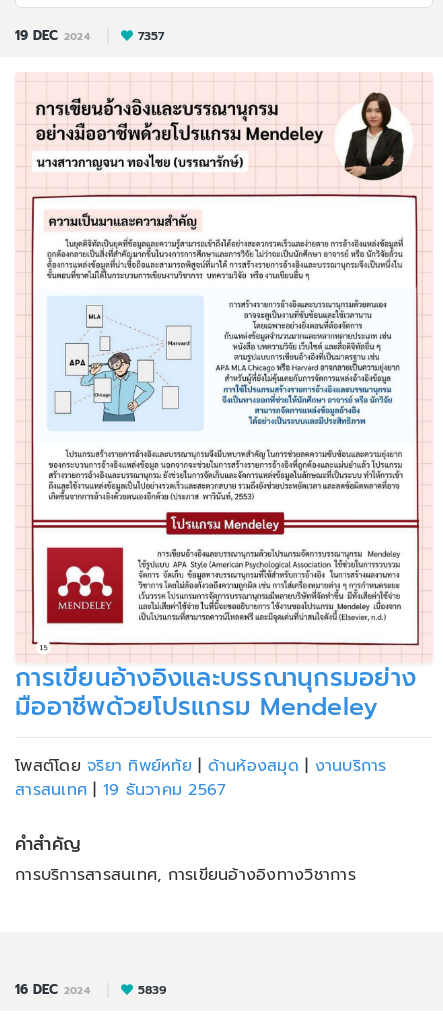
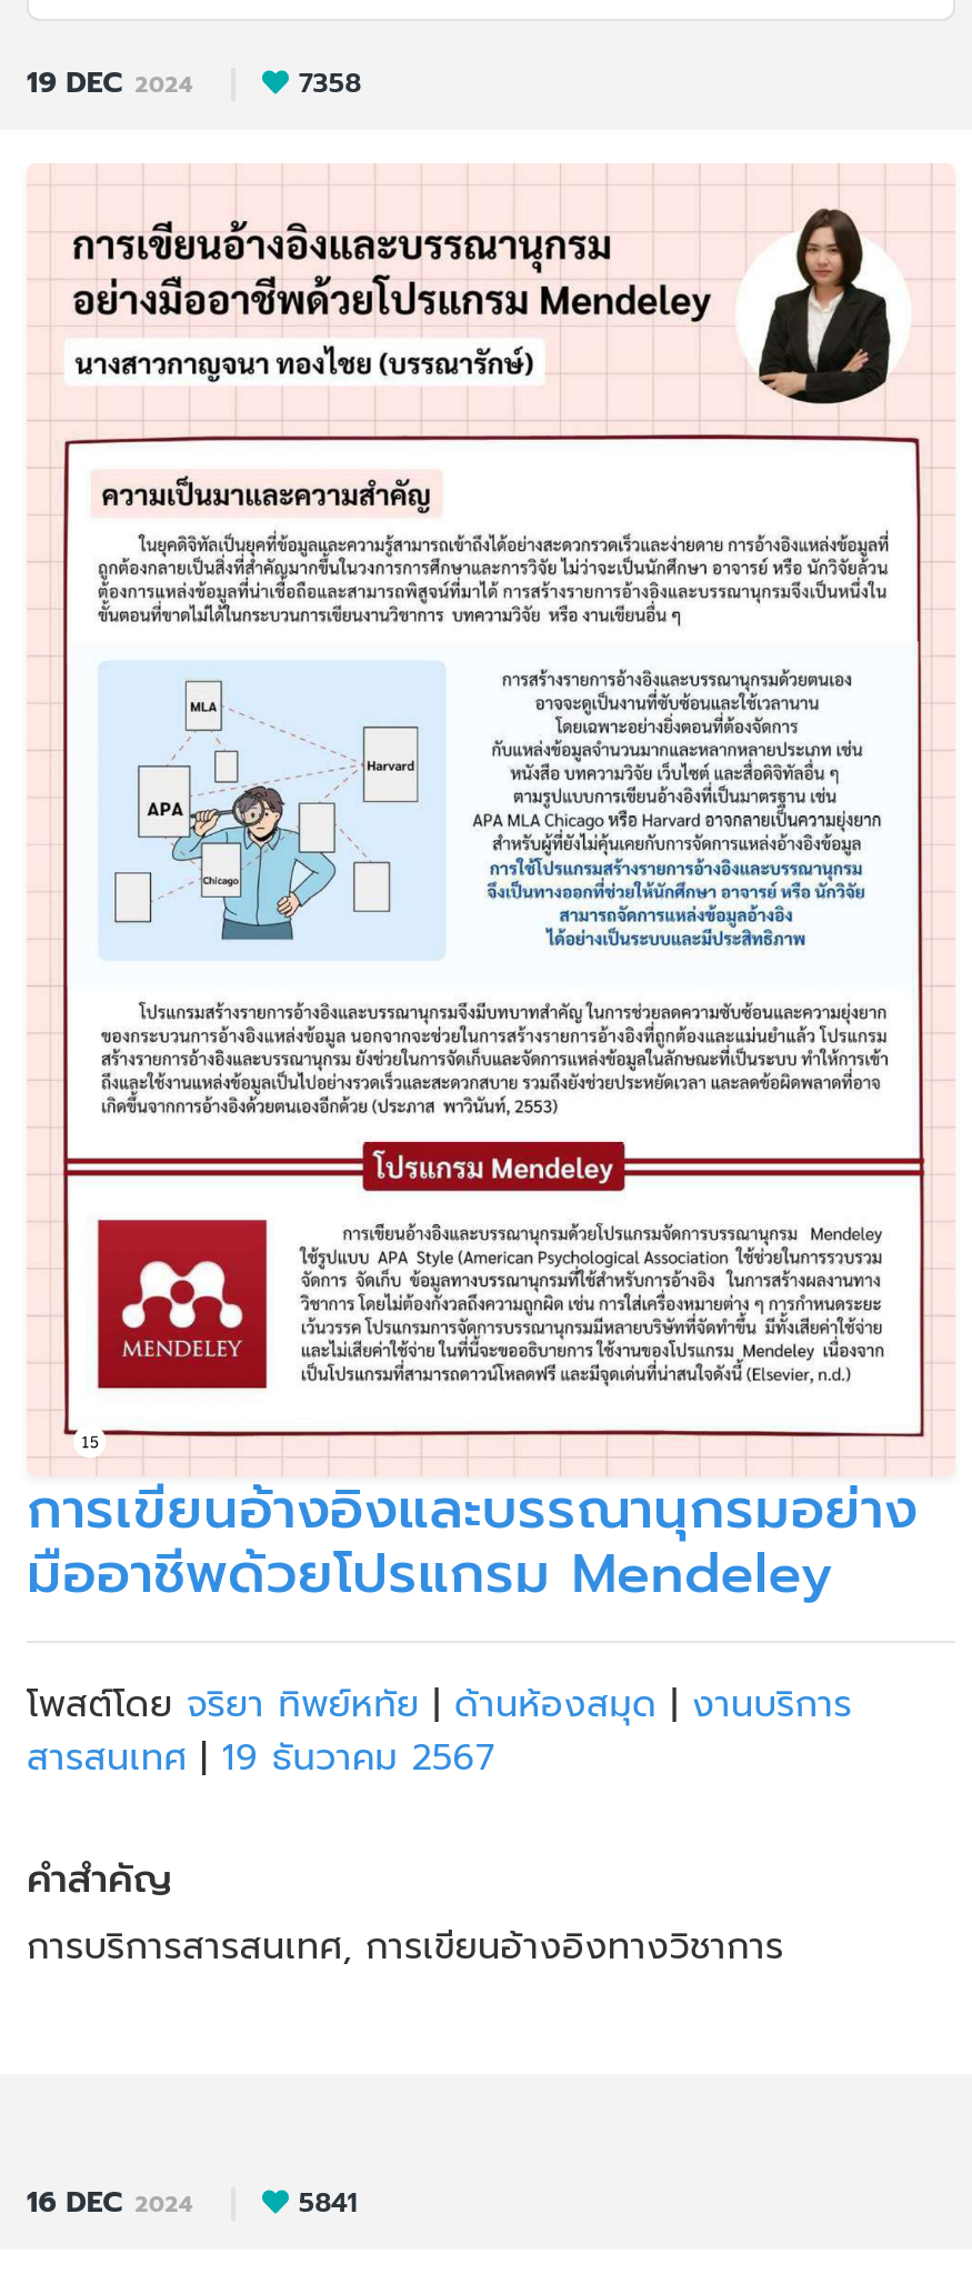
- 7357
+ 7358

- 5839
+ 5841
